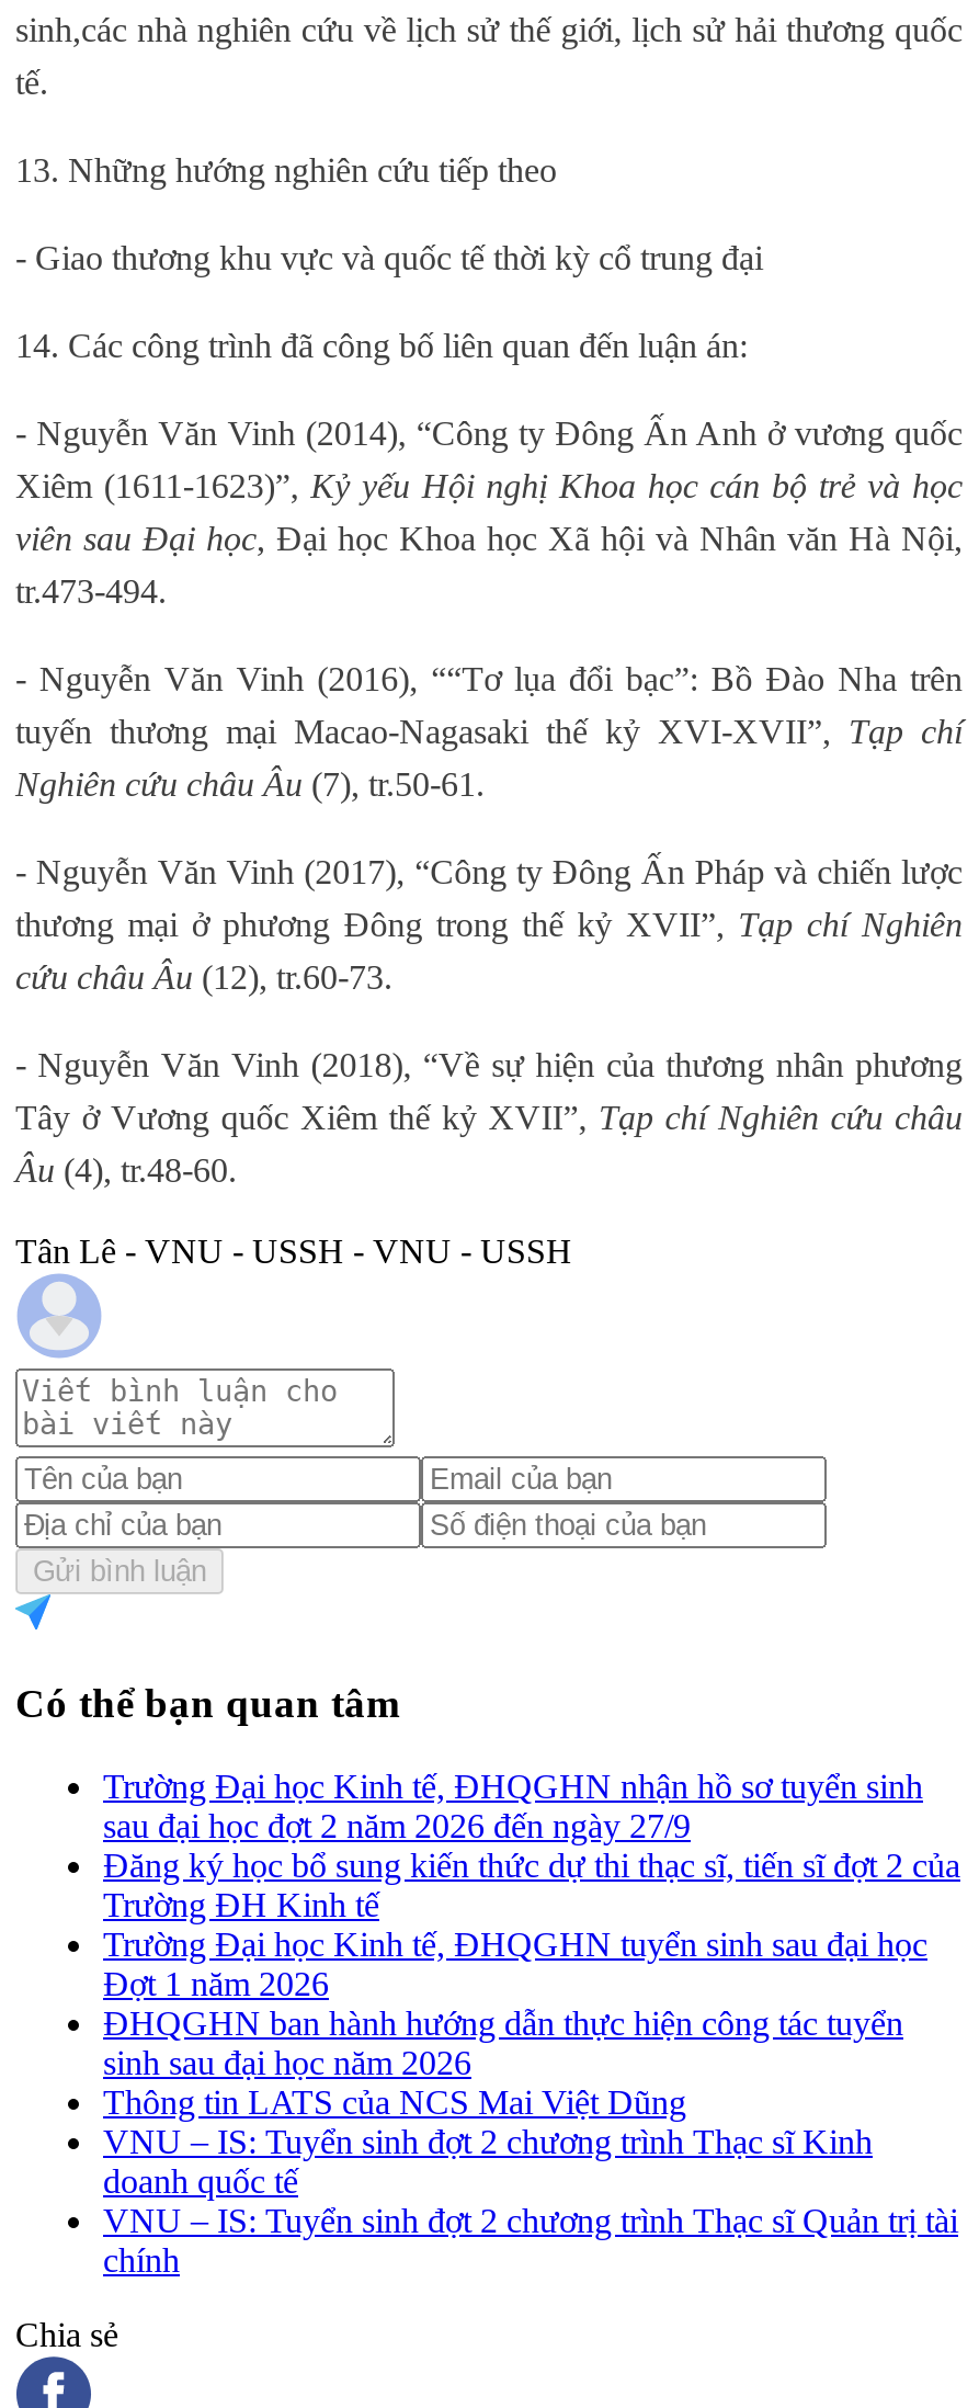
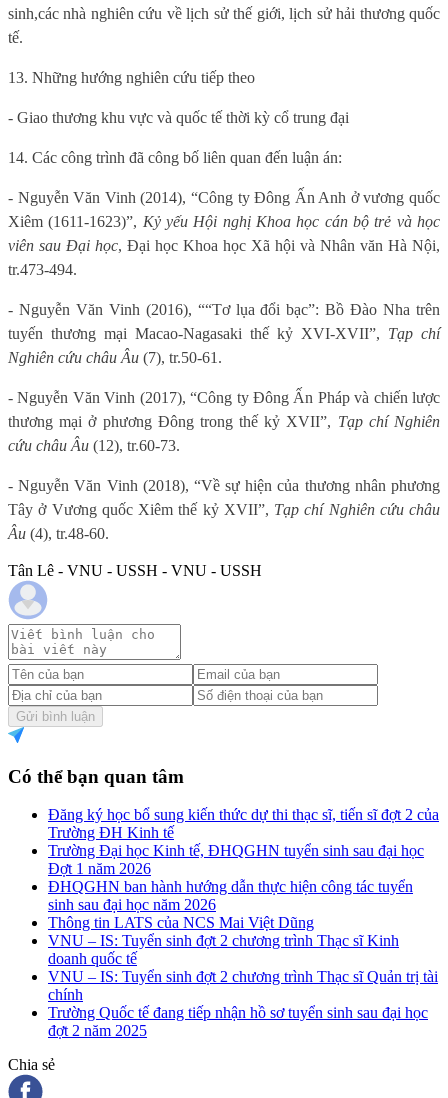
- Trường Đại học Kinh tế, ĐHQGHN nhận hồ sơ tuyển sinh
- sau đại học đợt 2 năm 2026 đến ngày 27/9

moved up: Đăng ký học bổ sung kiến thức dự thi thạc sĩ, tiến sĩ đợt 2 của | Trường ĐH Kinh tế | Trường Đại học Kinh tế, ĐHQGHN tuyển sinh sau đại học | ... | VNU – IS: Tuyển sinh đợt 2 chương trình Thạc sĩ Quản trị tài | chính

+ Trường Quốc tế đang tiếp nhận hồ sơ tuyển sinh sau đại học
+ đợt 2 năm 2025
